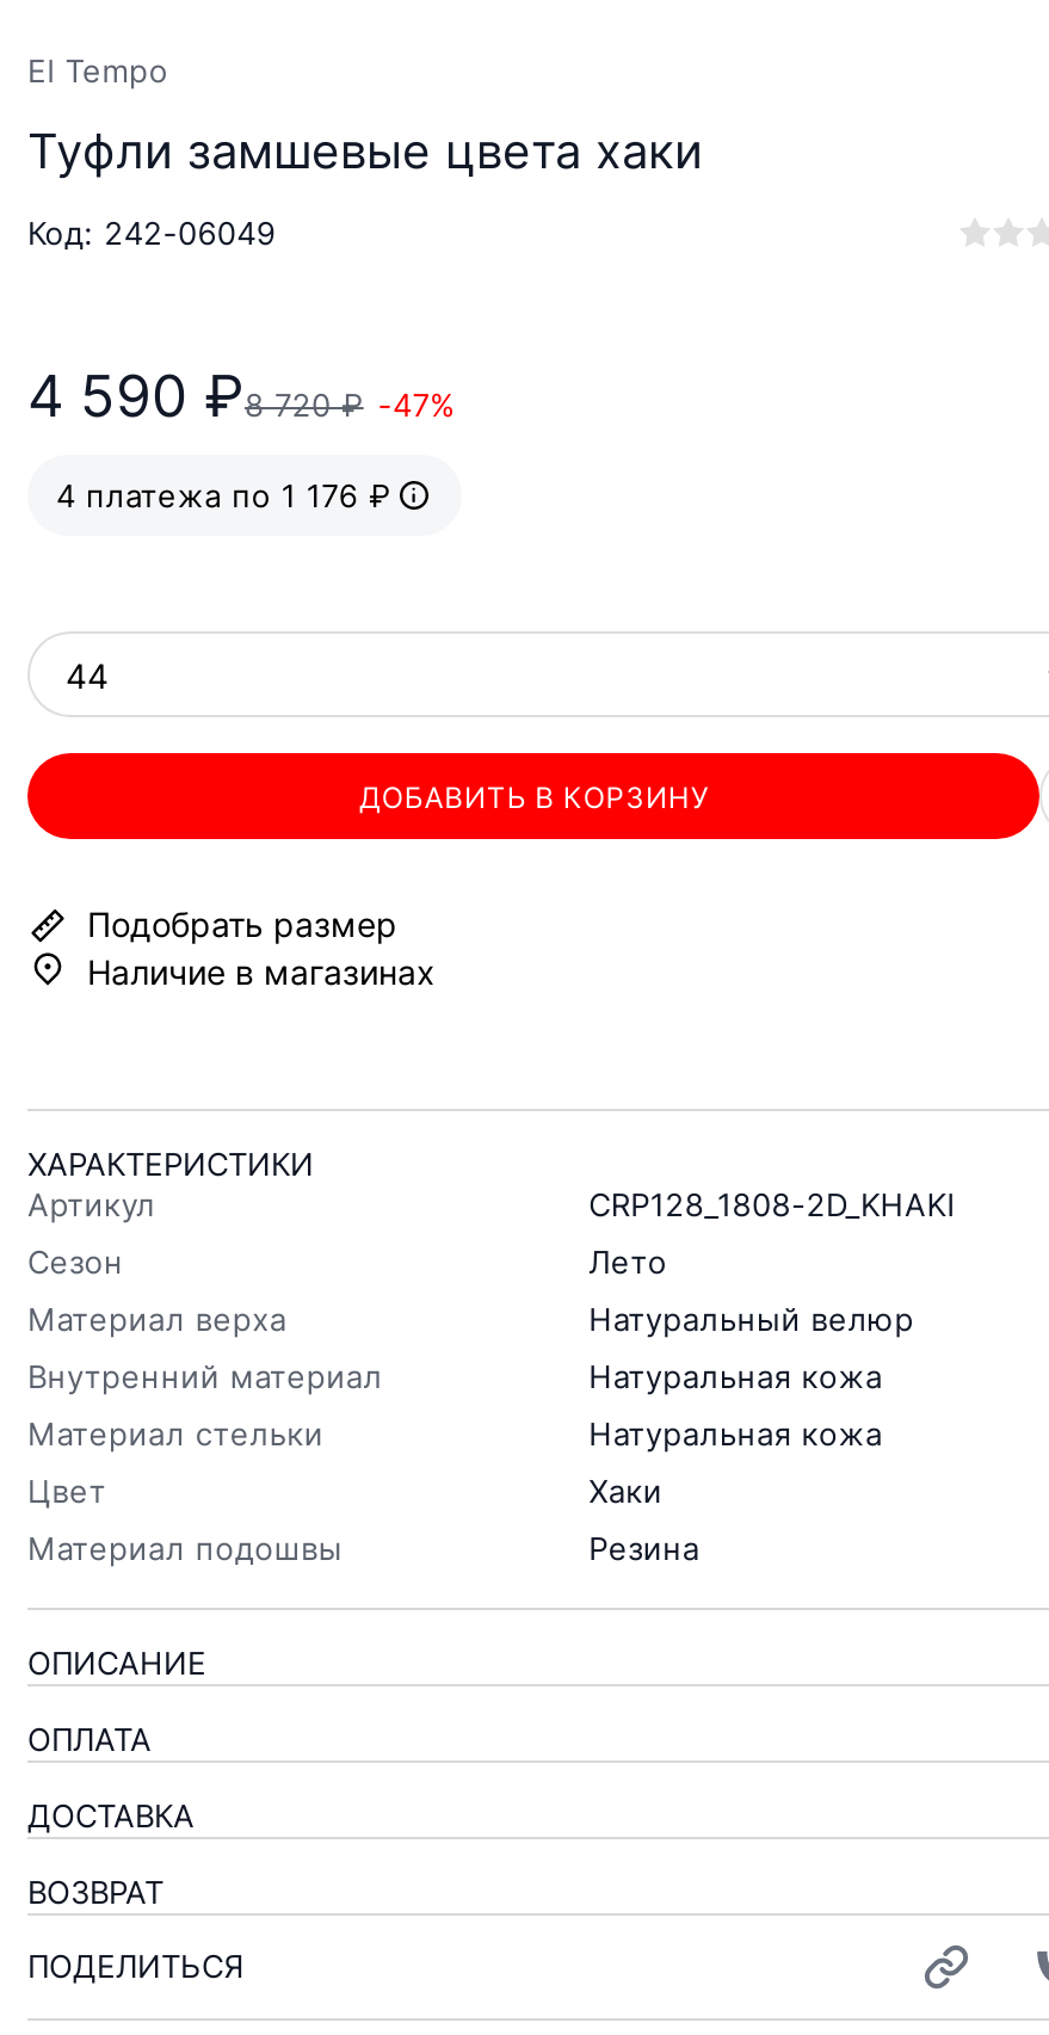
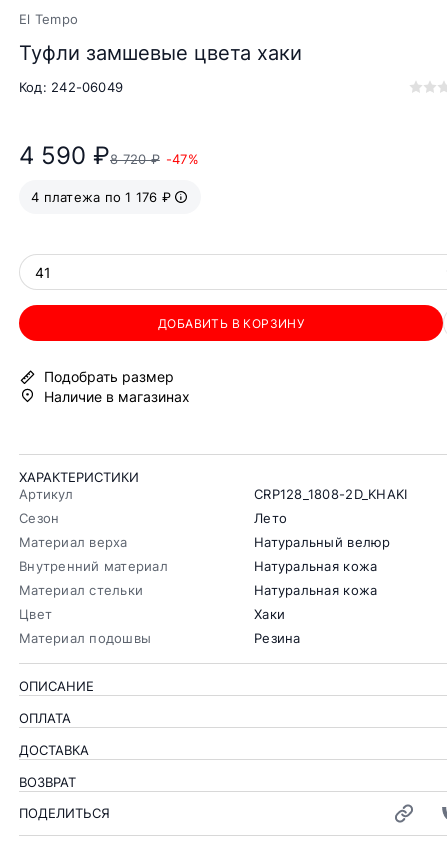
- 44
+ 41
